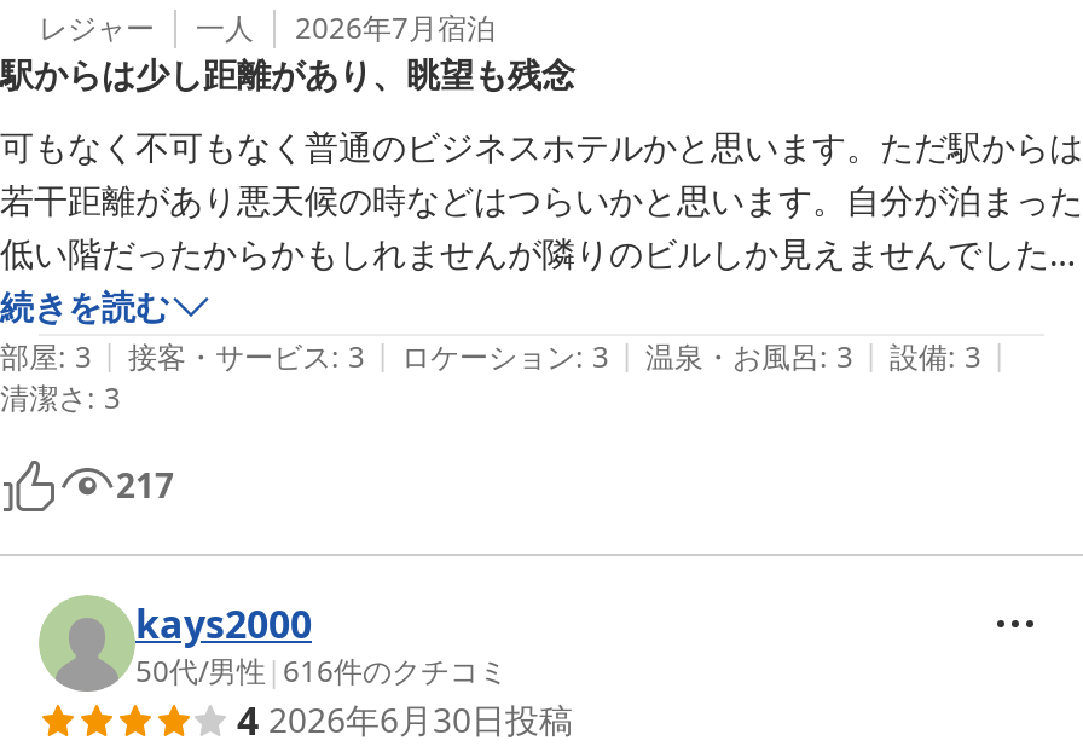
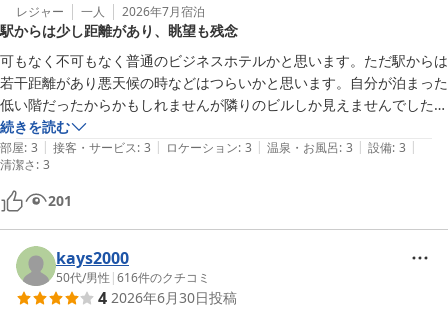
- 217
+ 201
